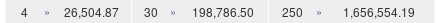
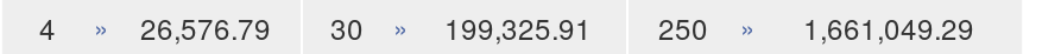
- 26,504.87
+ 26,576.79

- 198,786.50
+ 199,325.91

- 1,656,554.19
+ 1,661,049.29
